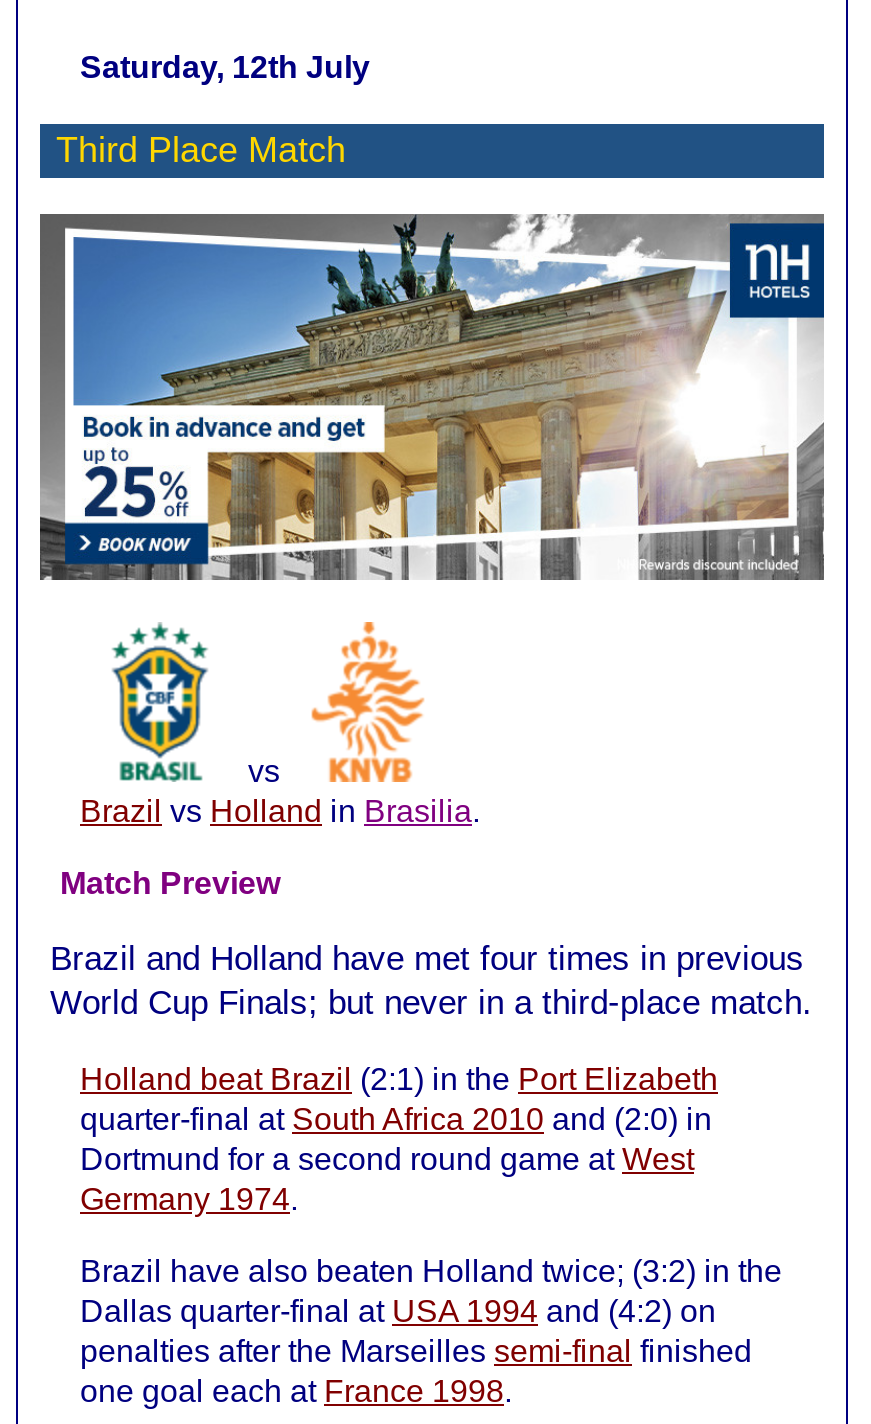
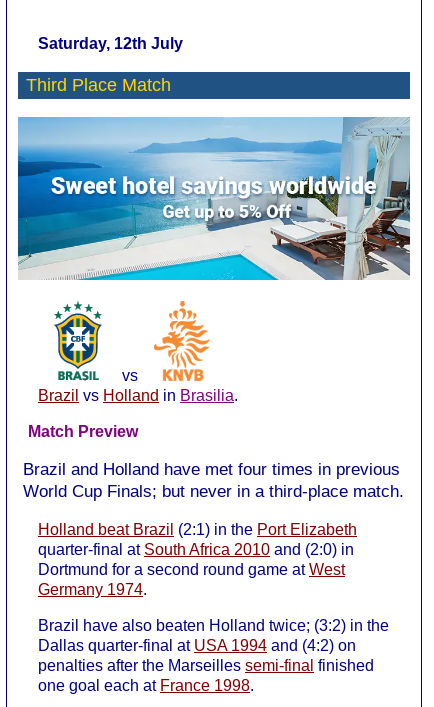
- [image]
+ [image]
